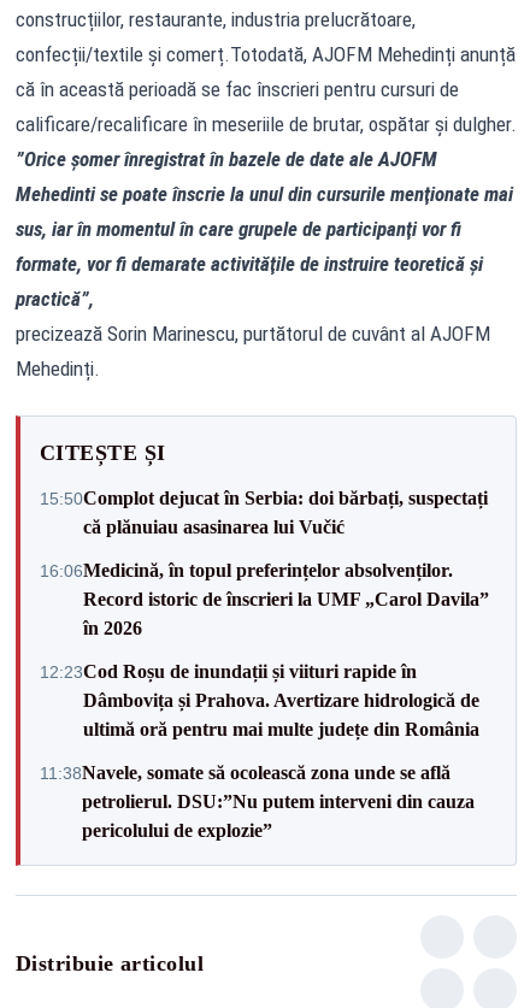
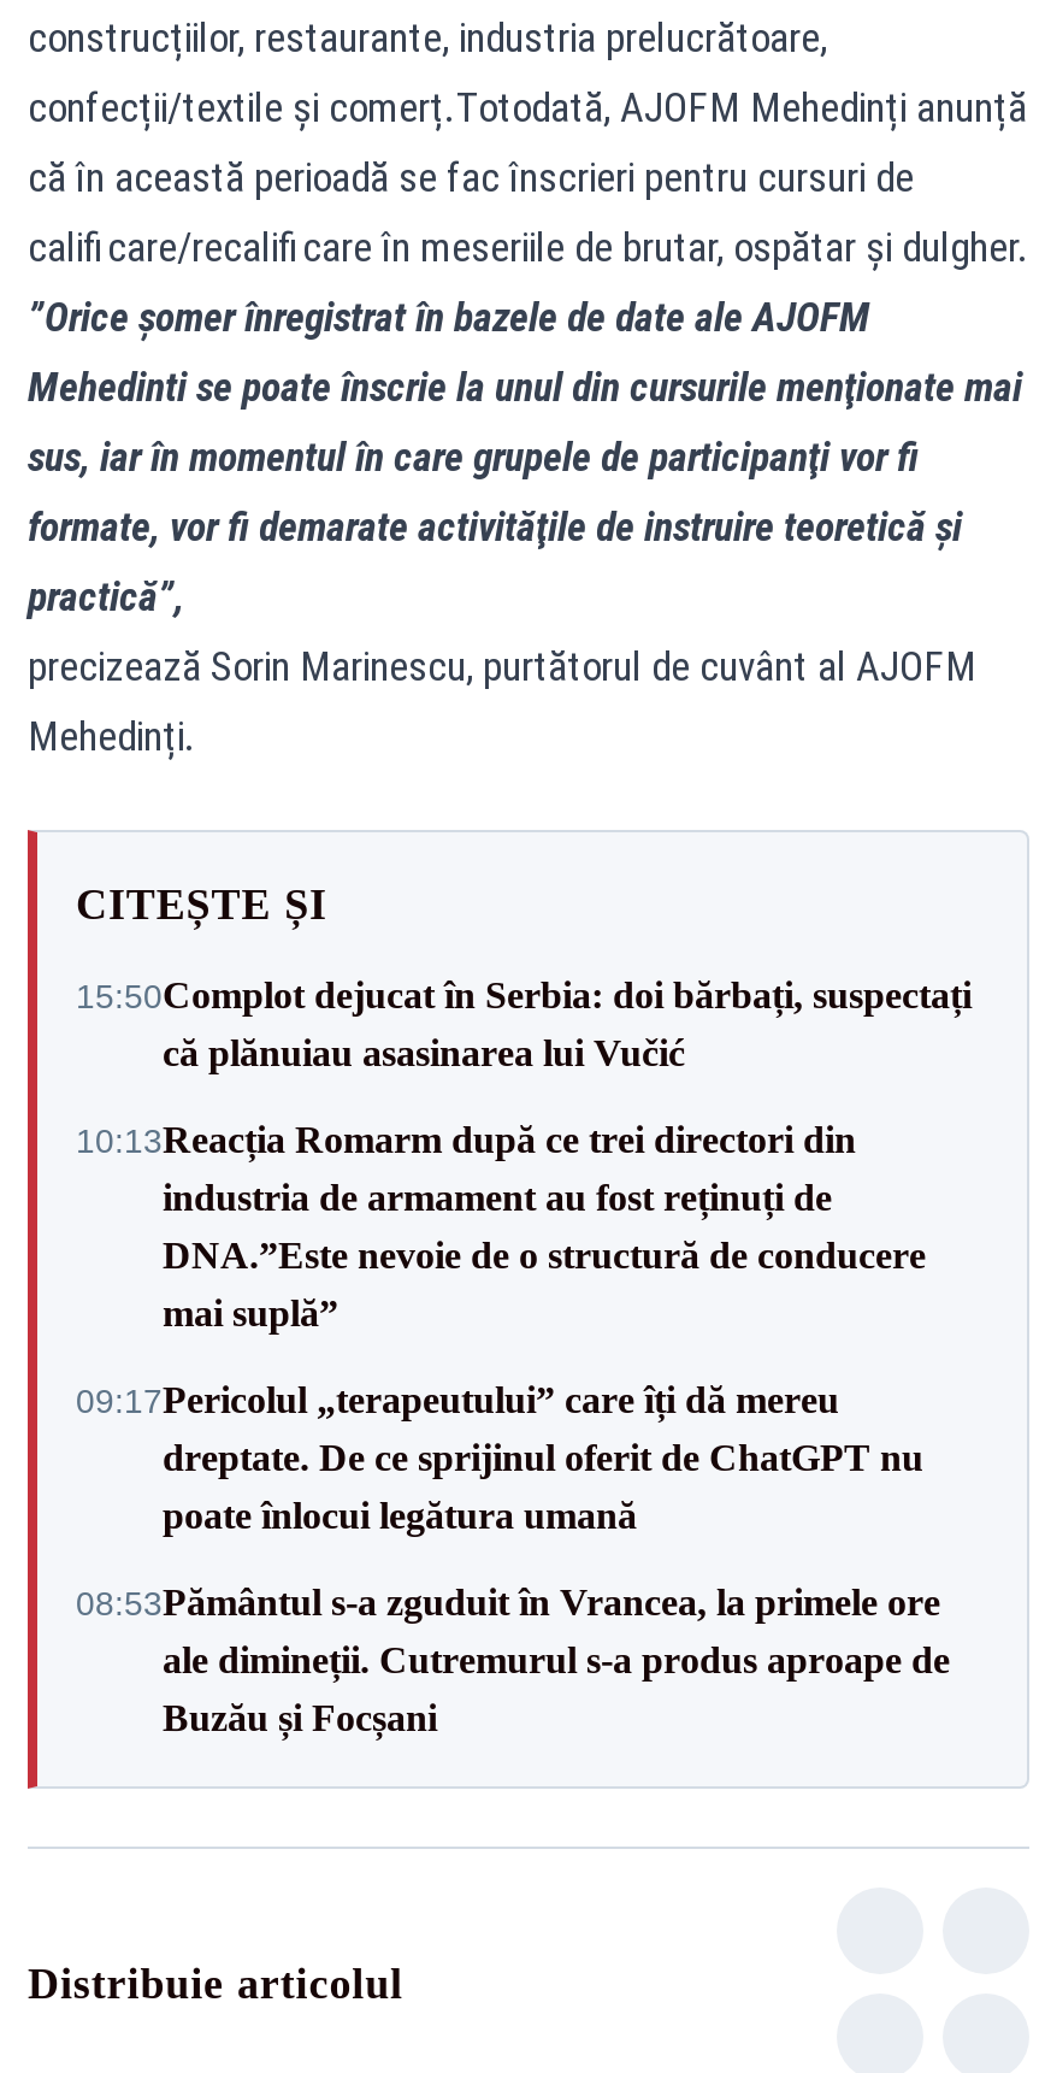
- 16:06Medicină, în topul preferințelor absolvenților.
- Record istoric de înscrieri la UMF „Carol Davila”
- în 2026
+ 10:13Reacția Romarm după ce trei directori din
+ industria de armament au fost reținuți de
+ DNA.”Este nevoie de o structură de conducere
+ mai suplă”

- 12:23Cod Roșu de inundații și viituri rapide în
- Dâmbovița și Prahova. Avertizare hidrologică de
- ultimă oră pentru mai multe județe din România
+ 09:17Pericolul „terapeutului” care îți dă mereu
+ dreptate. De ce sprijinul oferit de ChatGPT nu
+ poate înlocui legătura umană

- 11:38Navele, somate să ocolească zona unde se află
- petrolierul. DSU:”Nu putem interveni din cauza
- pericolului de explozie”
+ 08:53Pământul s-a zguduit în Vrancea, la primele ore
+ ale dimineții. Cutremurul s-a produs aproape de
+ Buzău și Focșani
